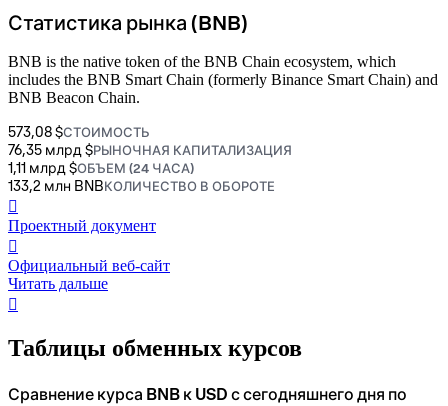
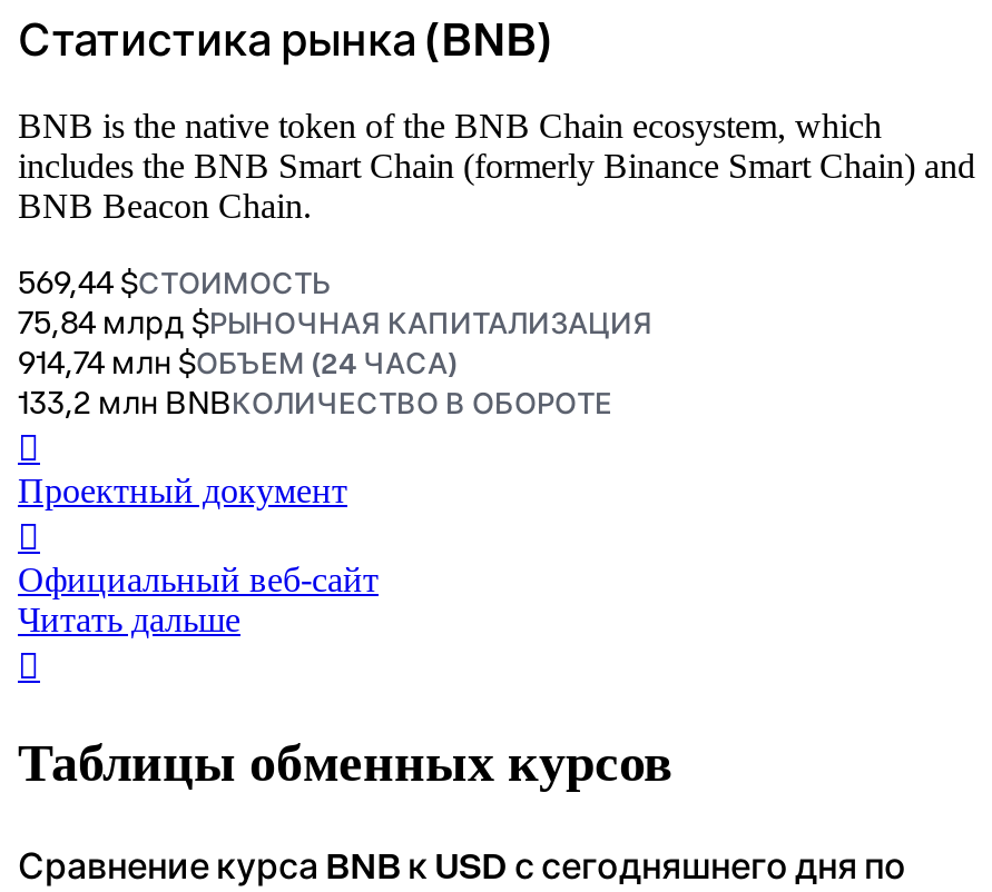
- 573,08 $СТОИМОСТЬ
+ 569,44 $СТОИМОСТЬ

- 76,35 млрд $РЫНОЧНАЯ КАПИТАЛИЗАЦИЯ
+ 75,84 млрд $РЫНОЧНАЯ КАПИТАЛИЗАЦИЯ

- 1,11 млрд $ОБЪЕМ (24 ЧАСА)
+ 914,74 млн $ОБЪЕМ (24 ЧАСА)
